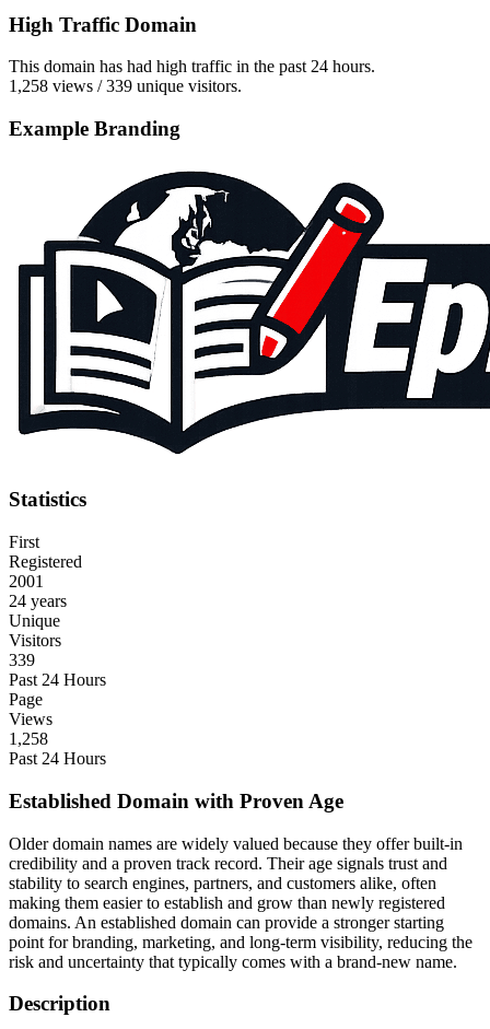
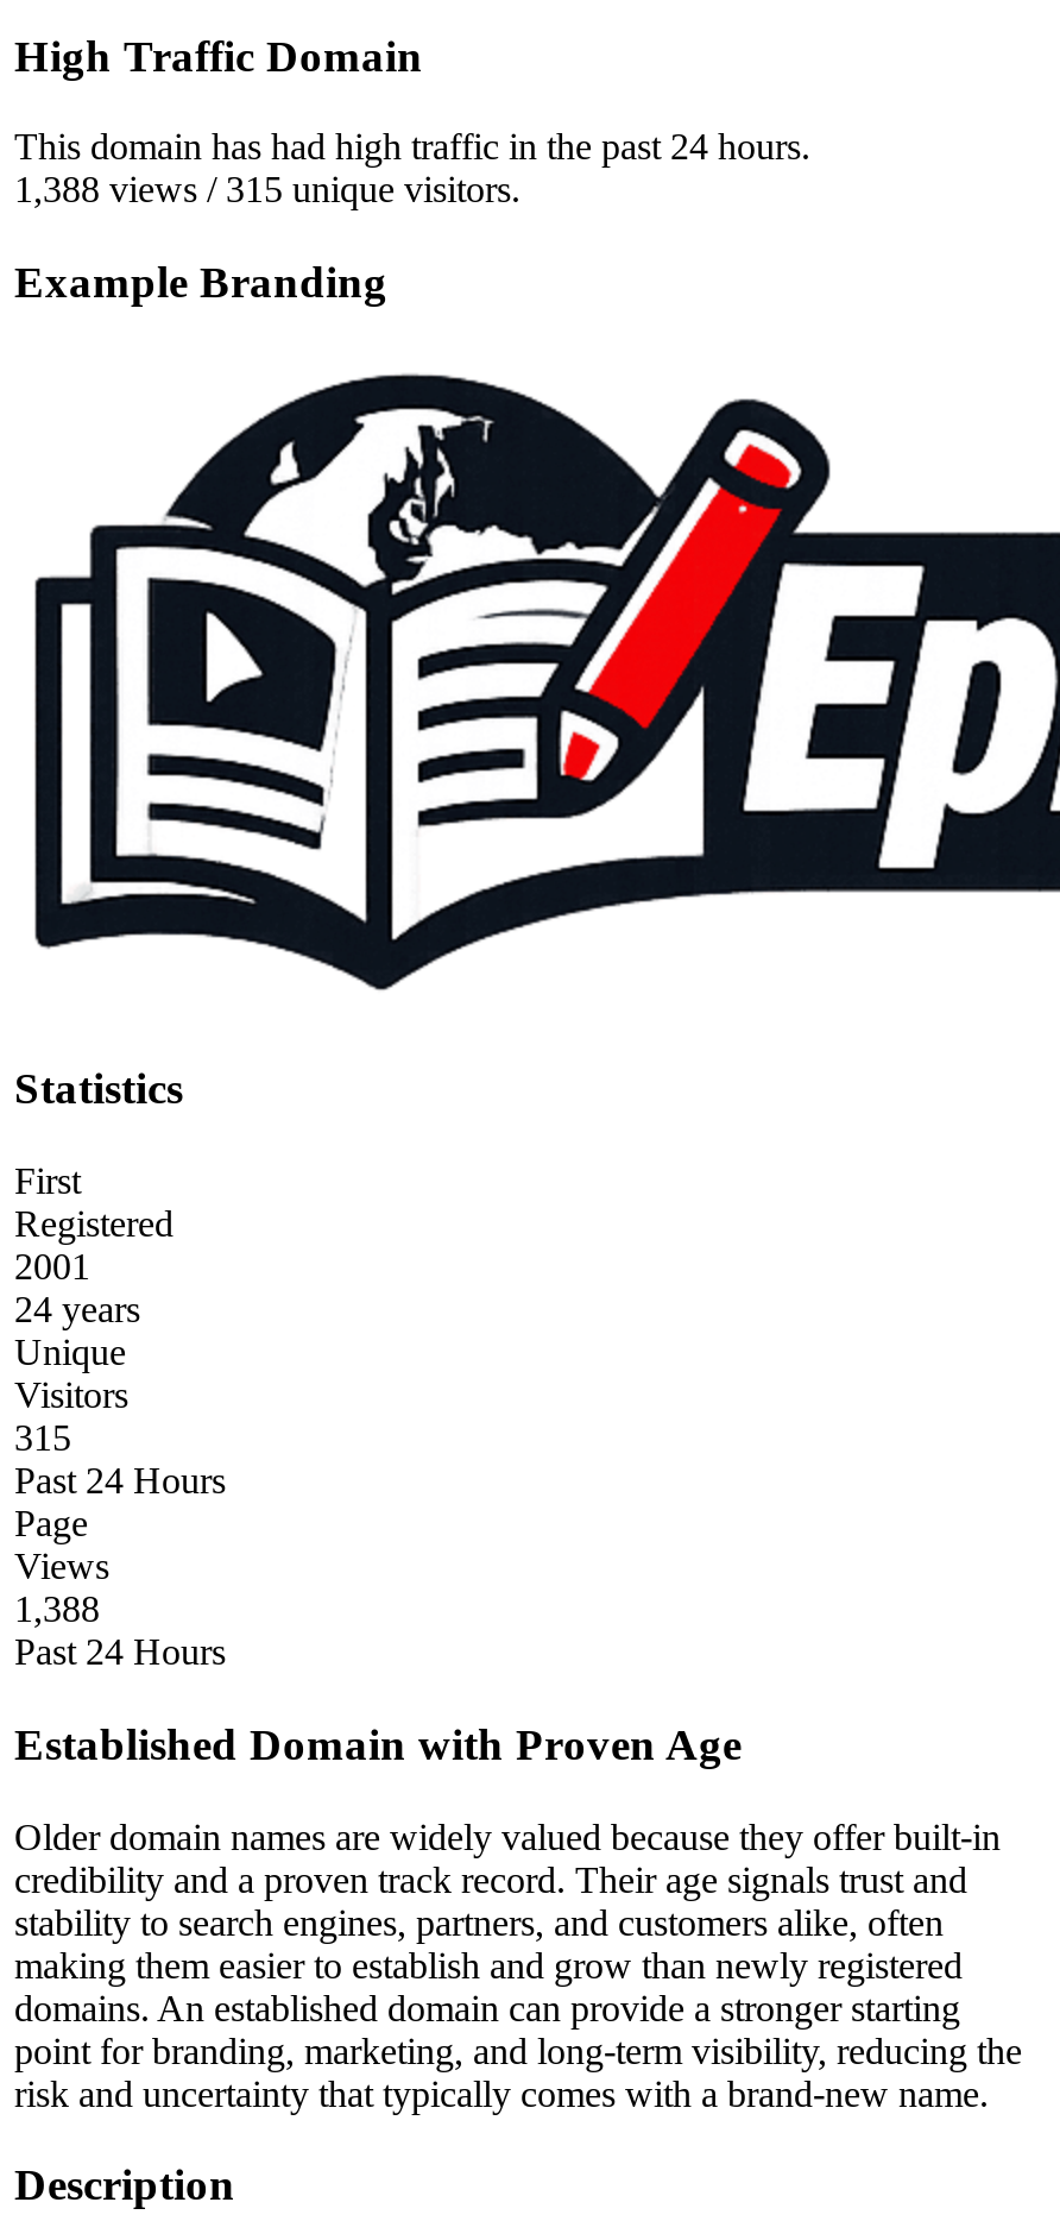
- 1,258 views / 339 unique visitors.
+ 1,388 views / 315 unique visitors.

- 339
+ 315

- 1,258
+ 1,388
